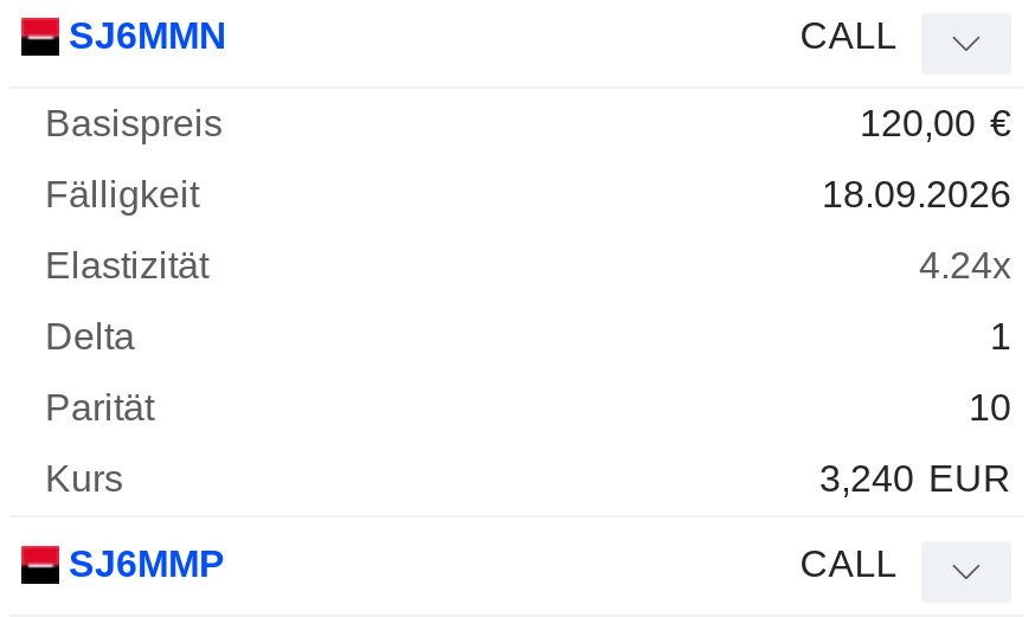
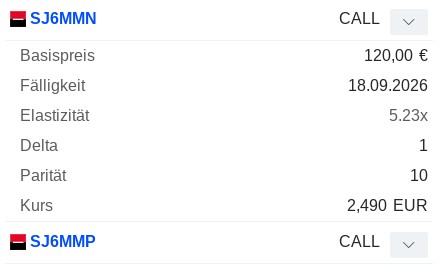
- 4.24x
+ 5.23x

- 3,240 EUR
+ 2,490 EUR
